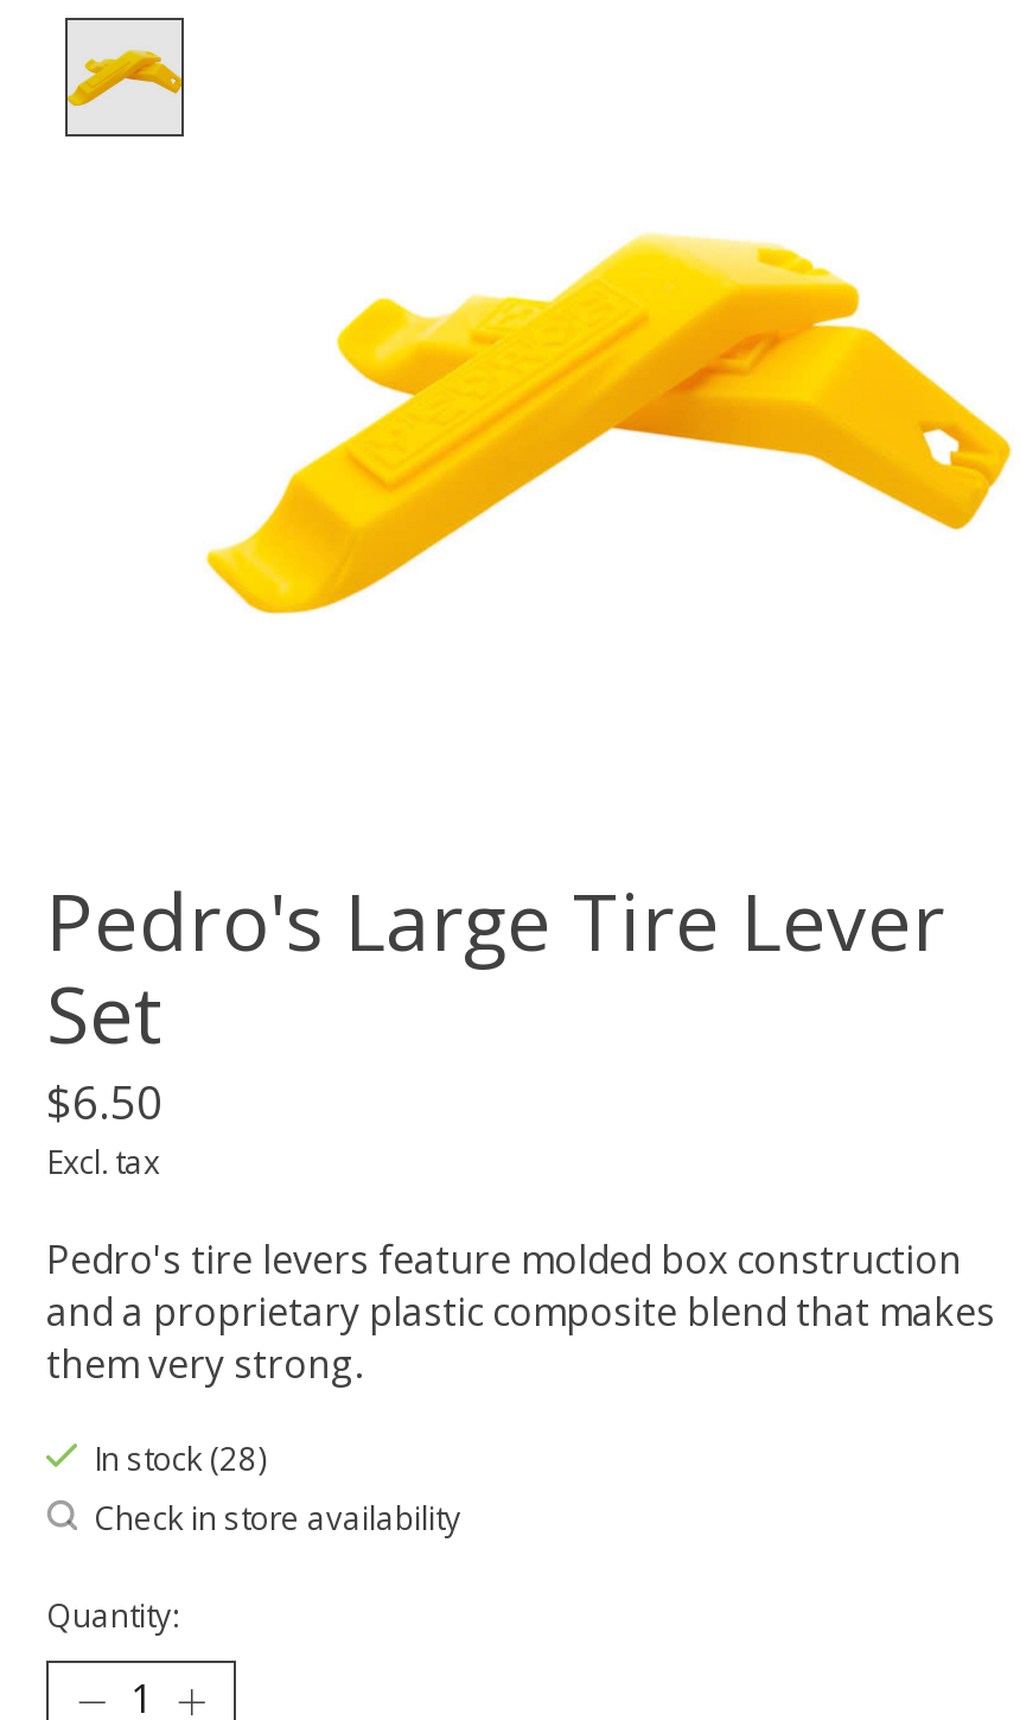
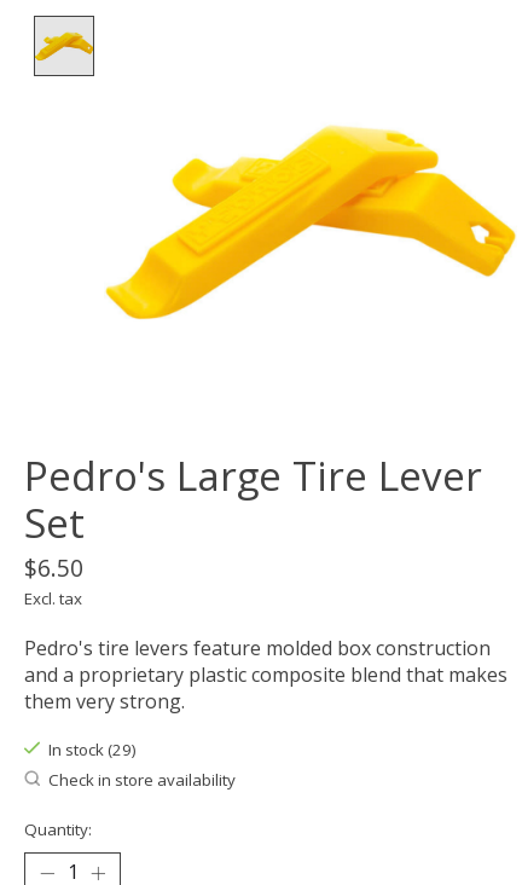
- In stock (28)
+ In stock (29)
